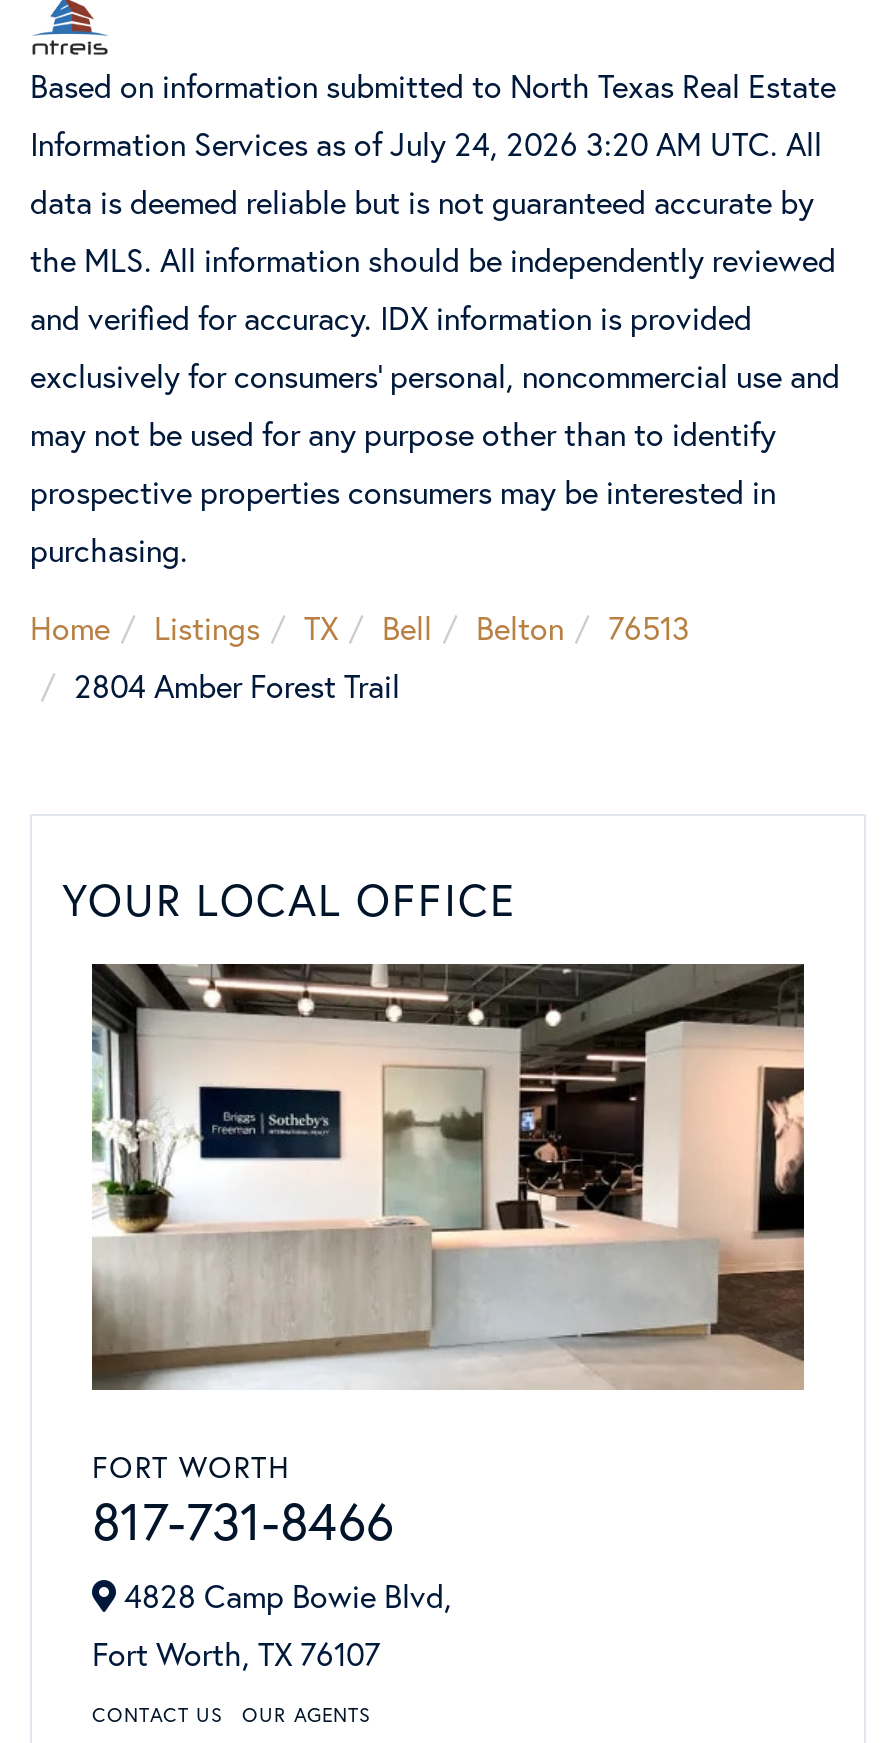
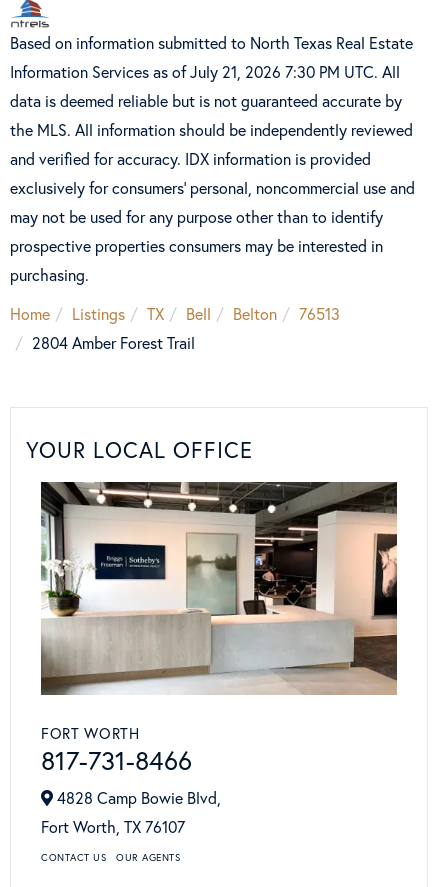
- Information Services as of July 24, 2026 3:20 AM UTC. All
+ Information Services as of July 21, 2026 7:30 PM UTC. All
